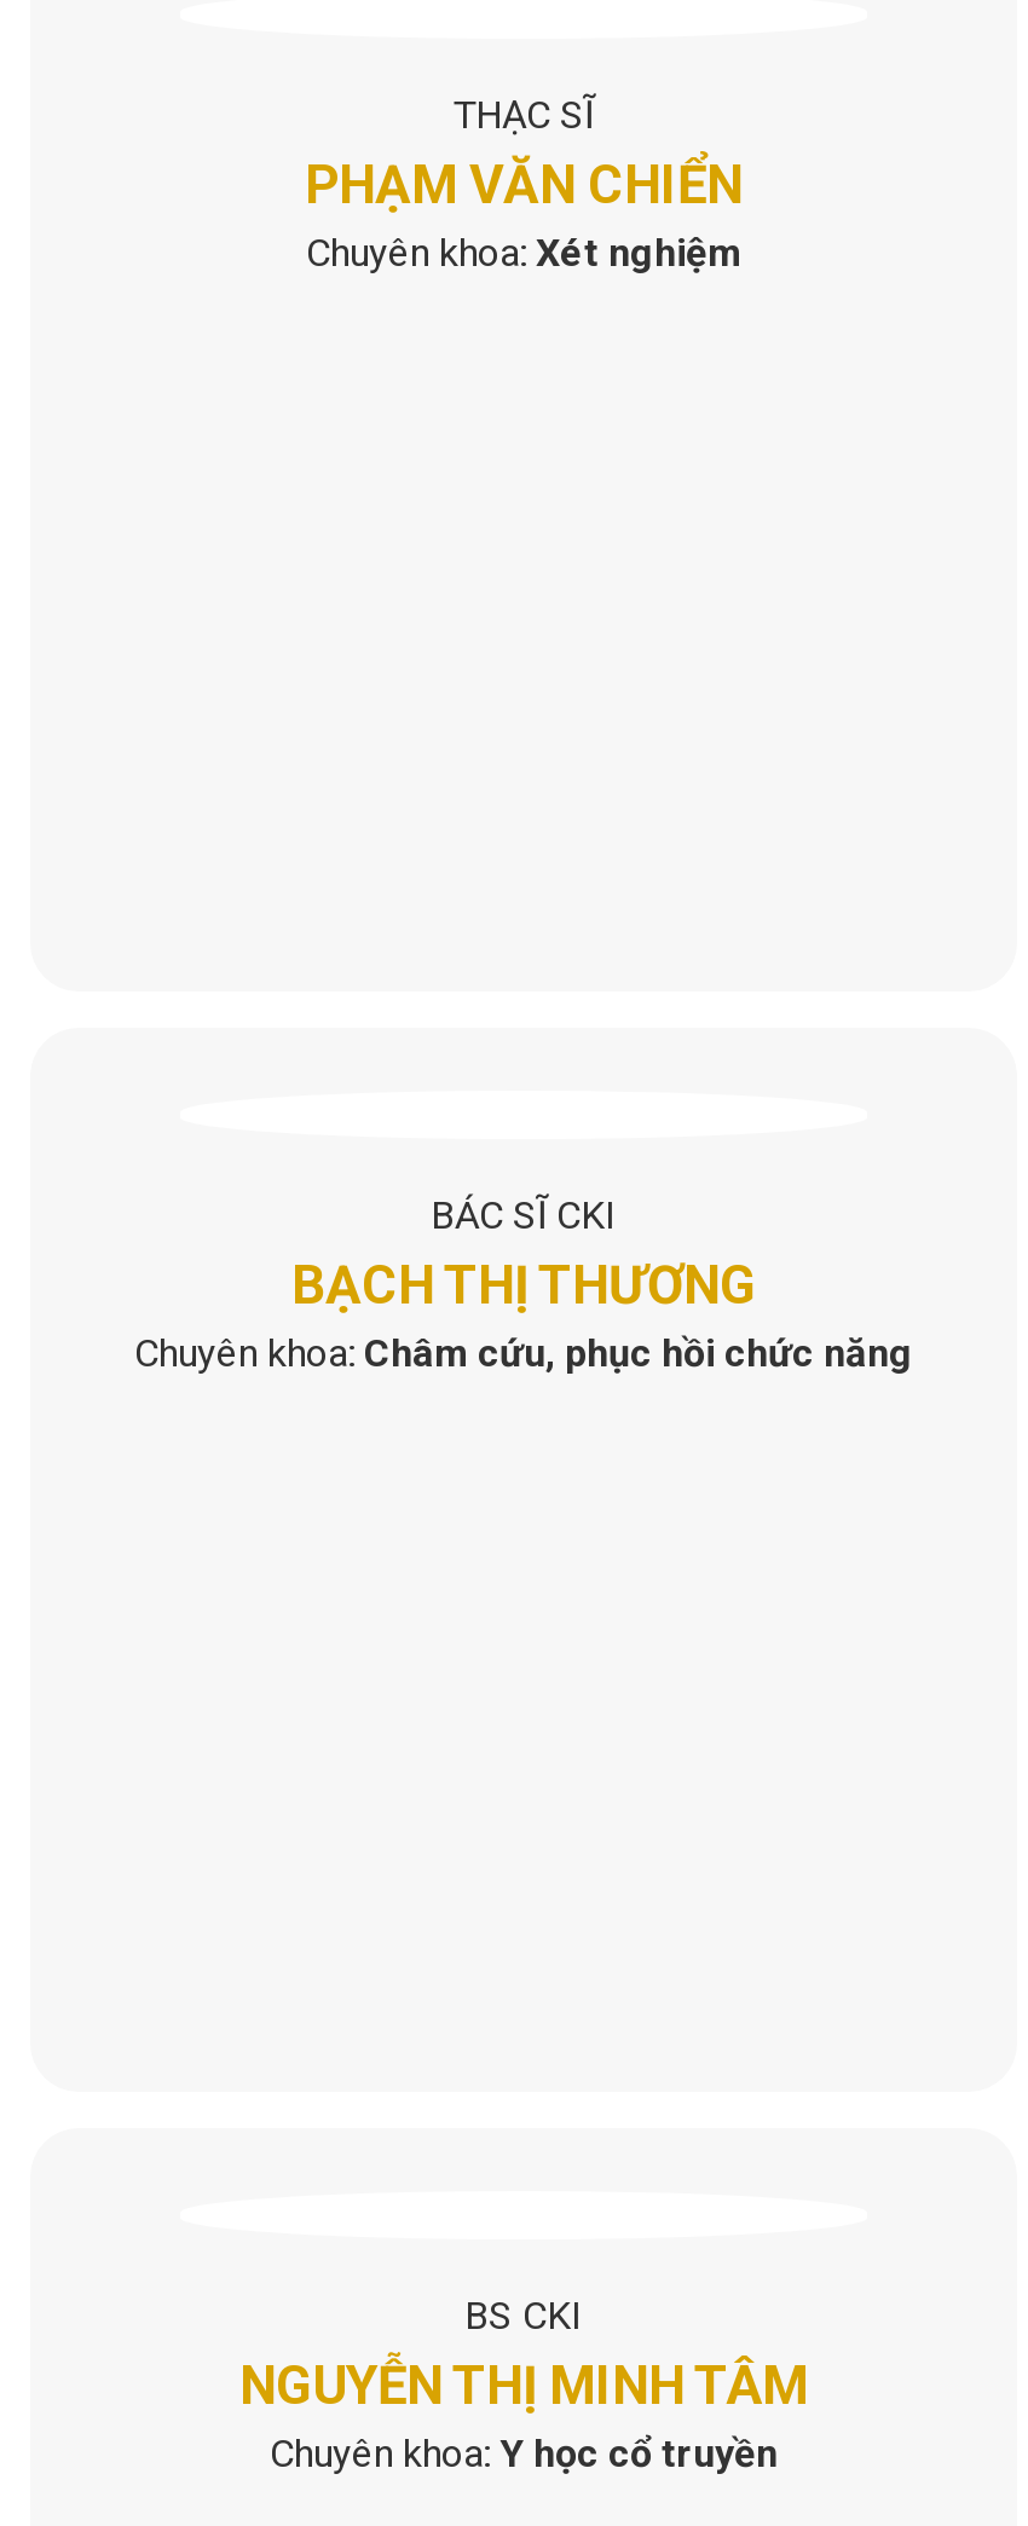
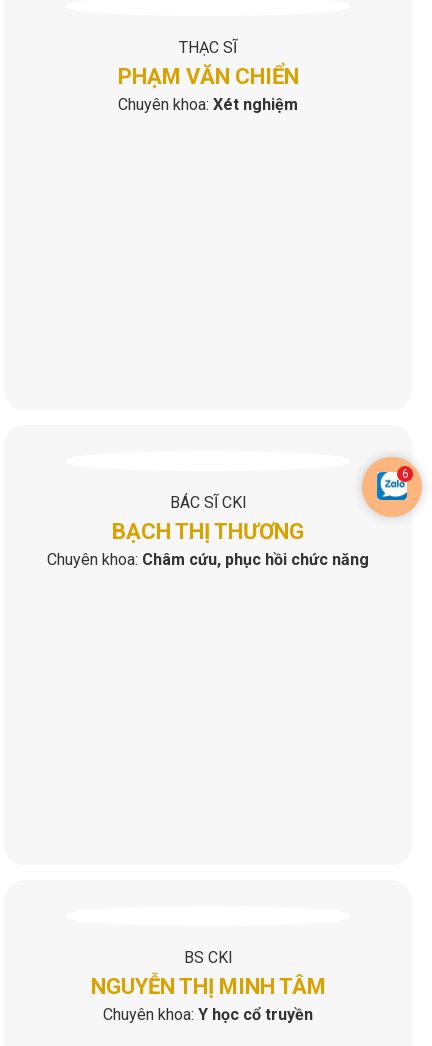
+ [image]
